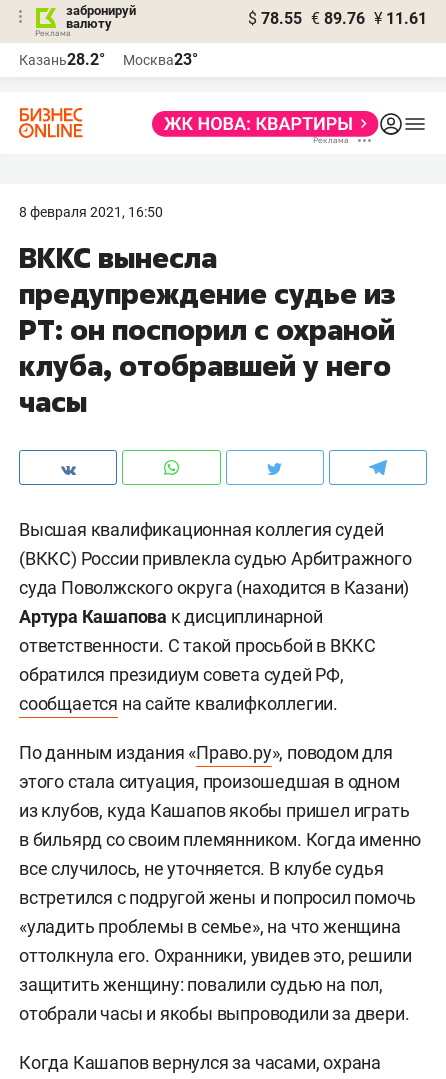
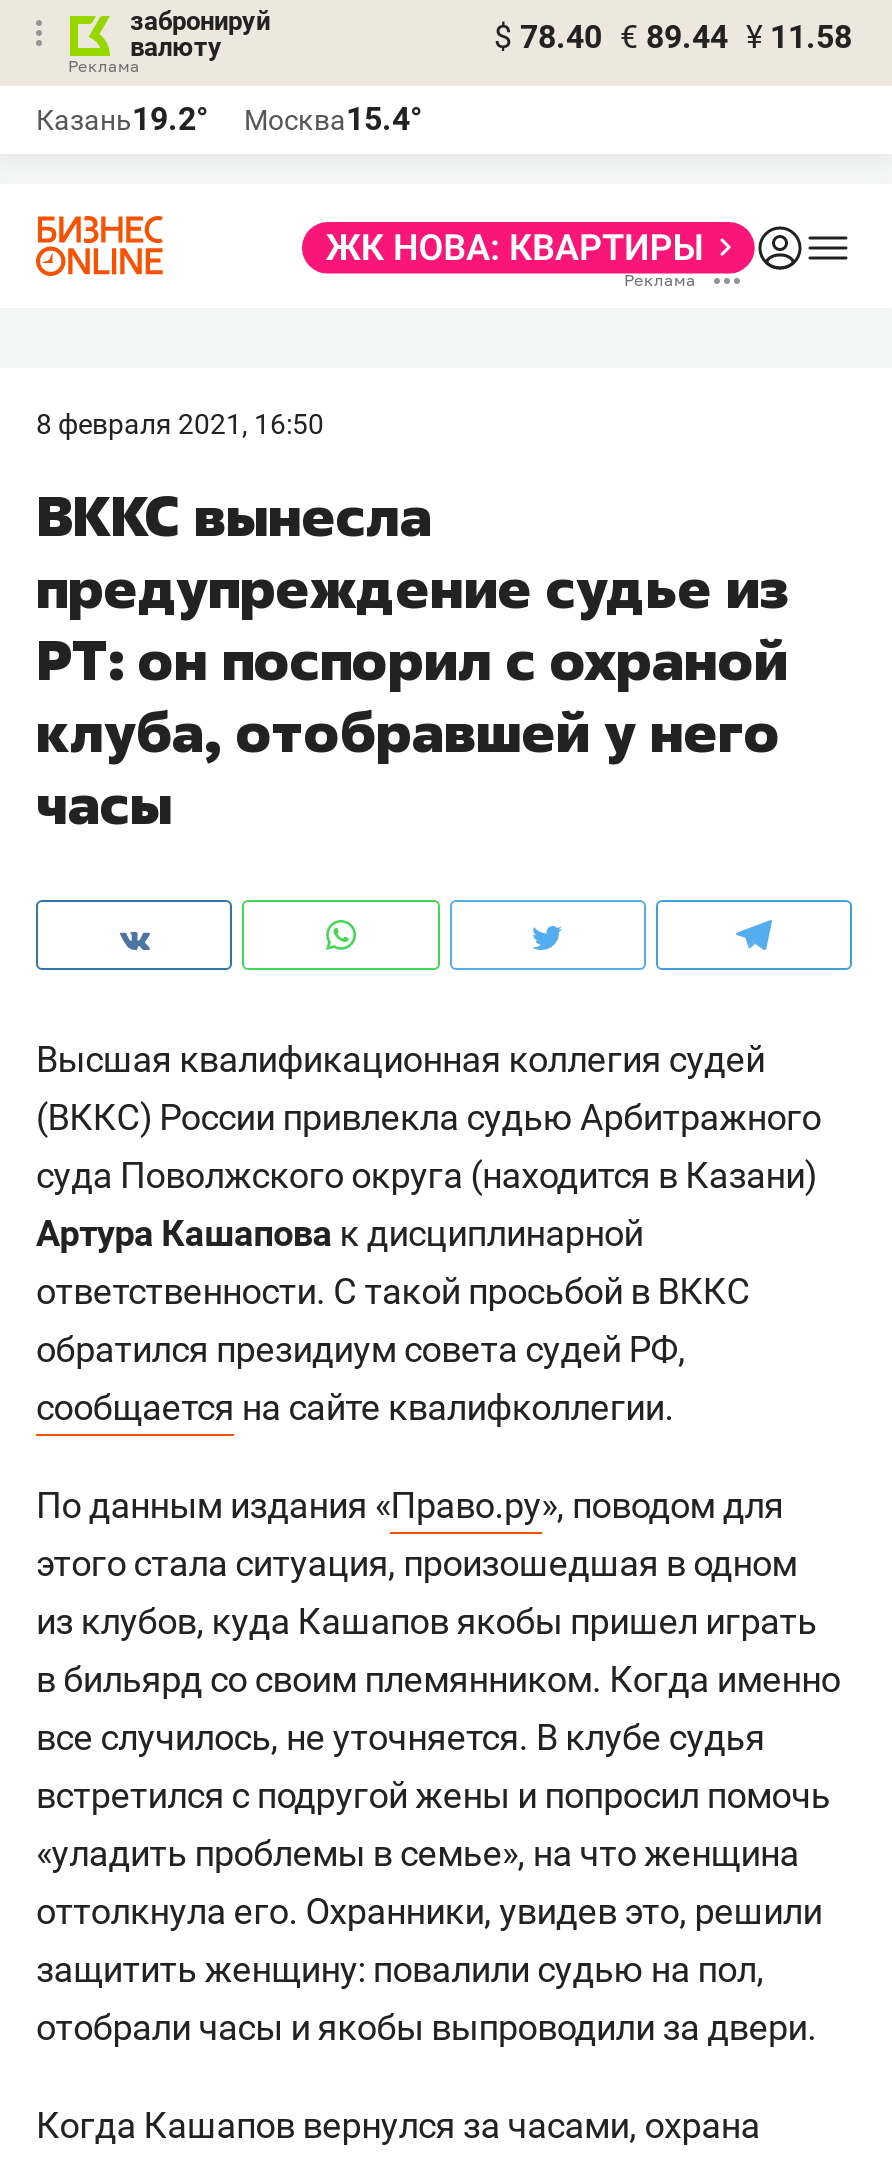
- $ 78.55 € 89.76 ¥ 11.61
+ $ 78.40 € 89.44 ¥ 11.58

- Казань28.2°
+ Казань19.2°

- Москва23°
+ Москва15.4°
